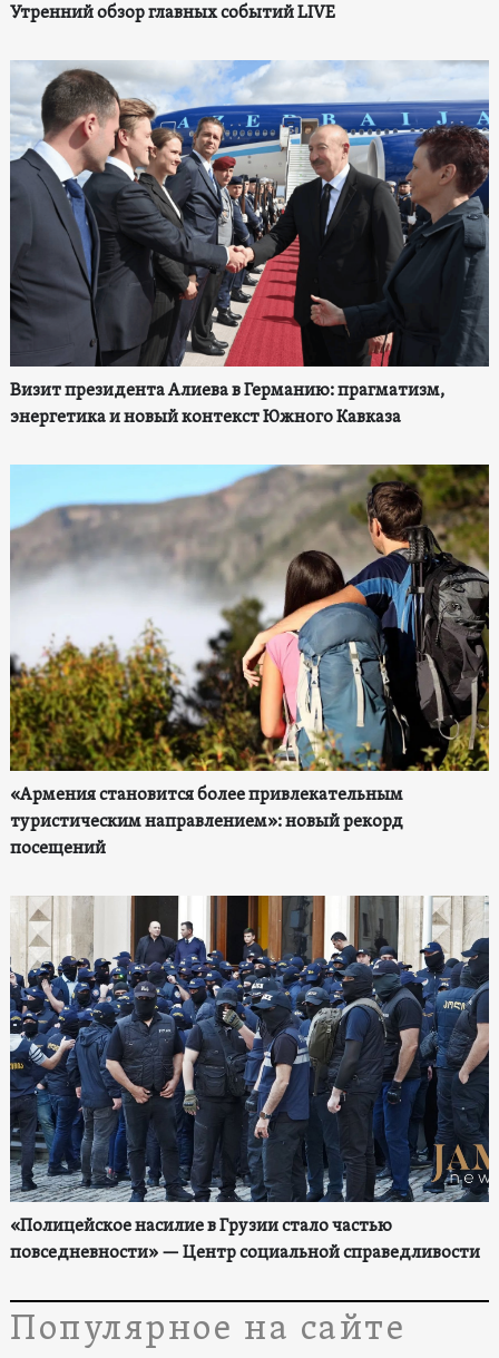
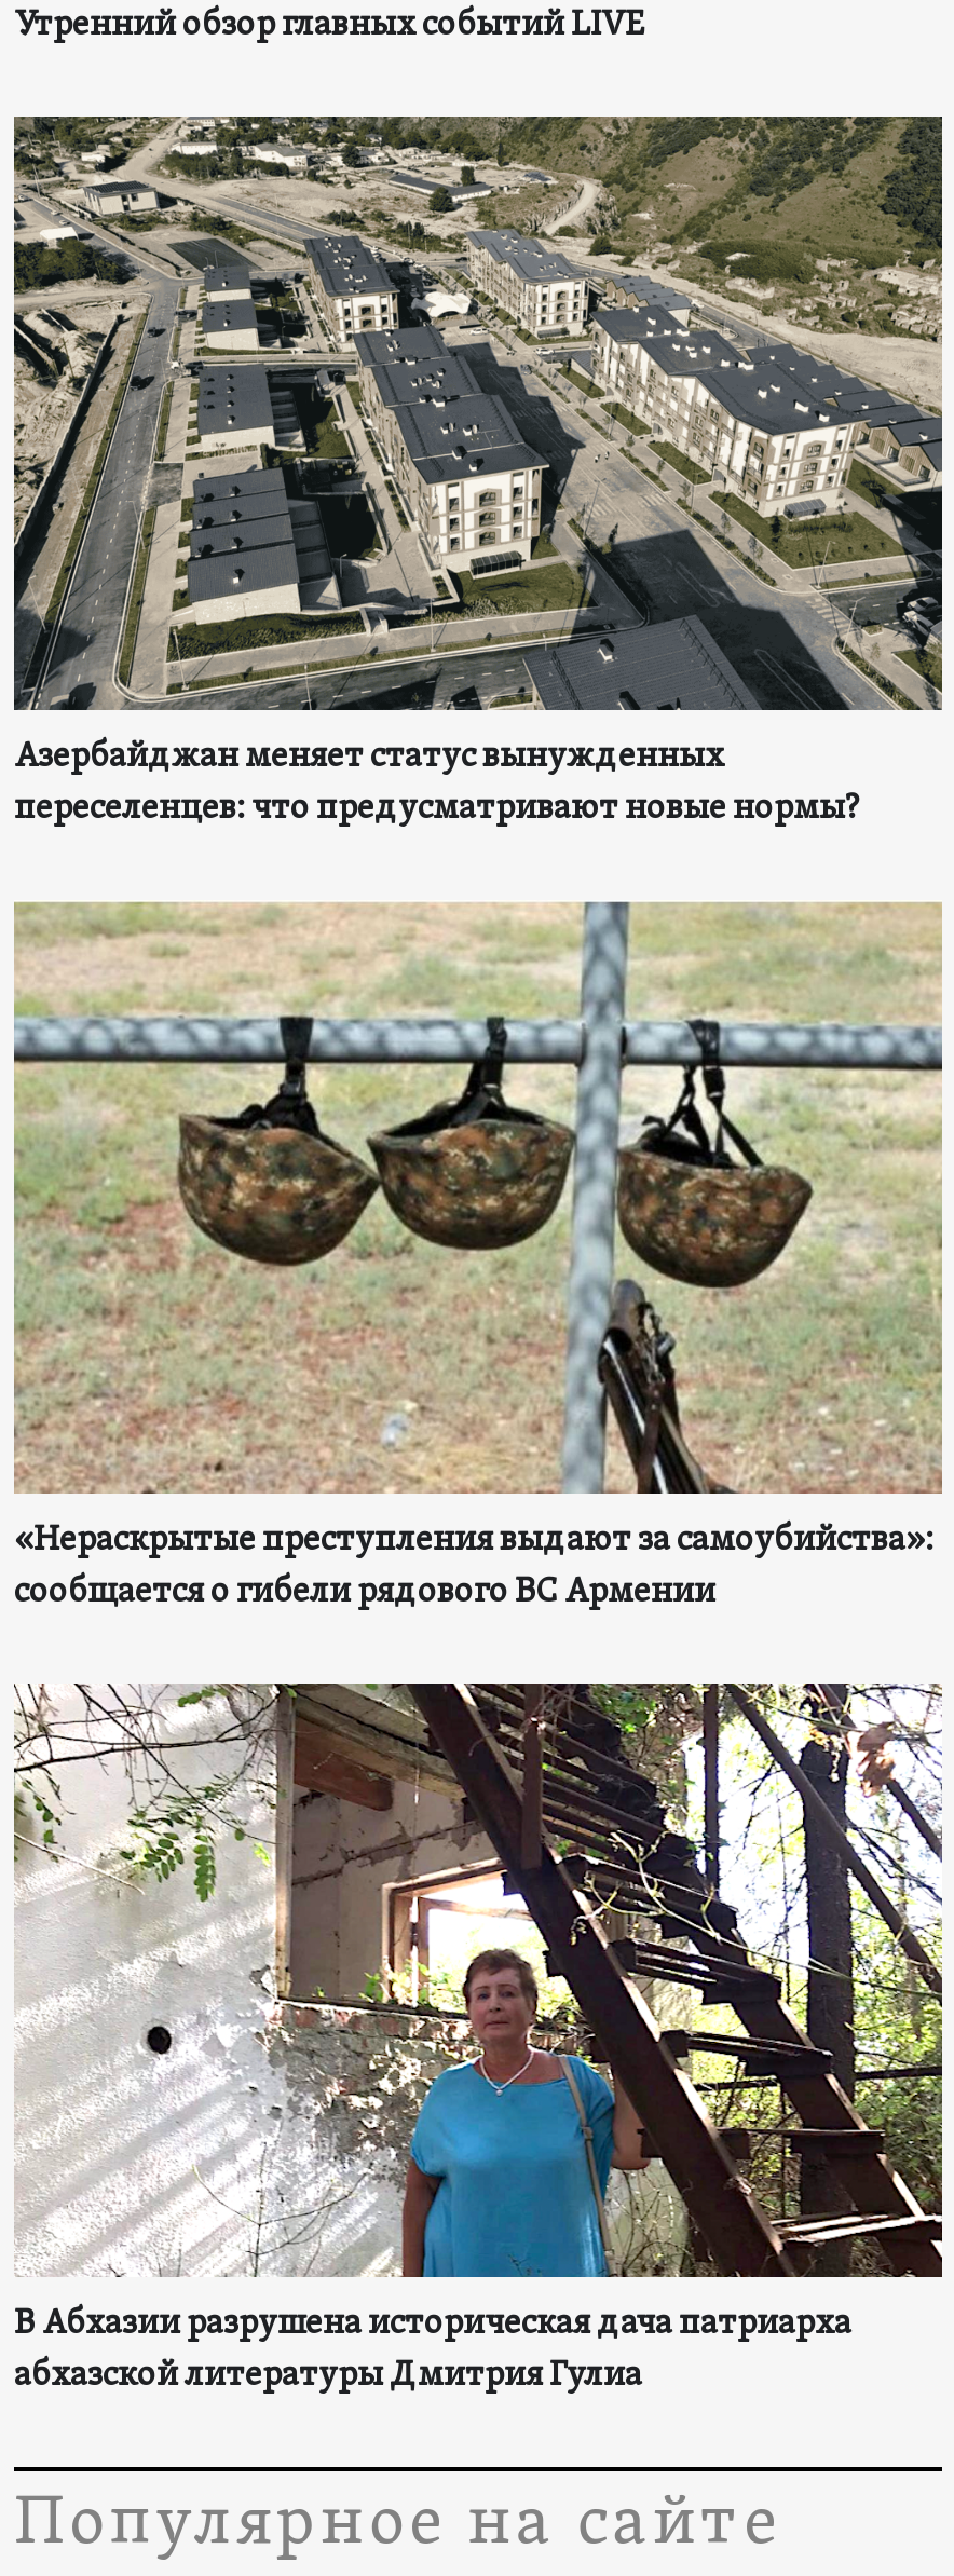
- [image]
- Визит президента Алиева в Германию: прагматизм,
- энергетика и новый контекст Южного Кавказа
+ [image]
+ Азербайджан меняет статус вынужденных
+ переселенцев: что предусматривают новые нормы?

- [image]
- «Армения становится более привлекательным
- туристическим направлением»: новый рекорд
- посещений
+ [image]
+ «Нераскрытые преступления выдают за самоубийства»:
+ сообщается о гибели рядового ВС Армении

- [image]
- «Полицейское насилие в Грузии стало частью
- повседневности» — Центр социальной справедливости
+ [image]
+ В Абхазии разрушена историческая дача патриарха
+ абхазской литературы Дмитрия Гулиа
